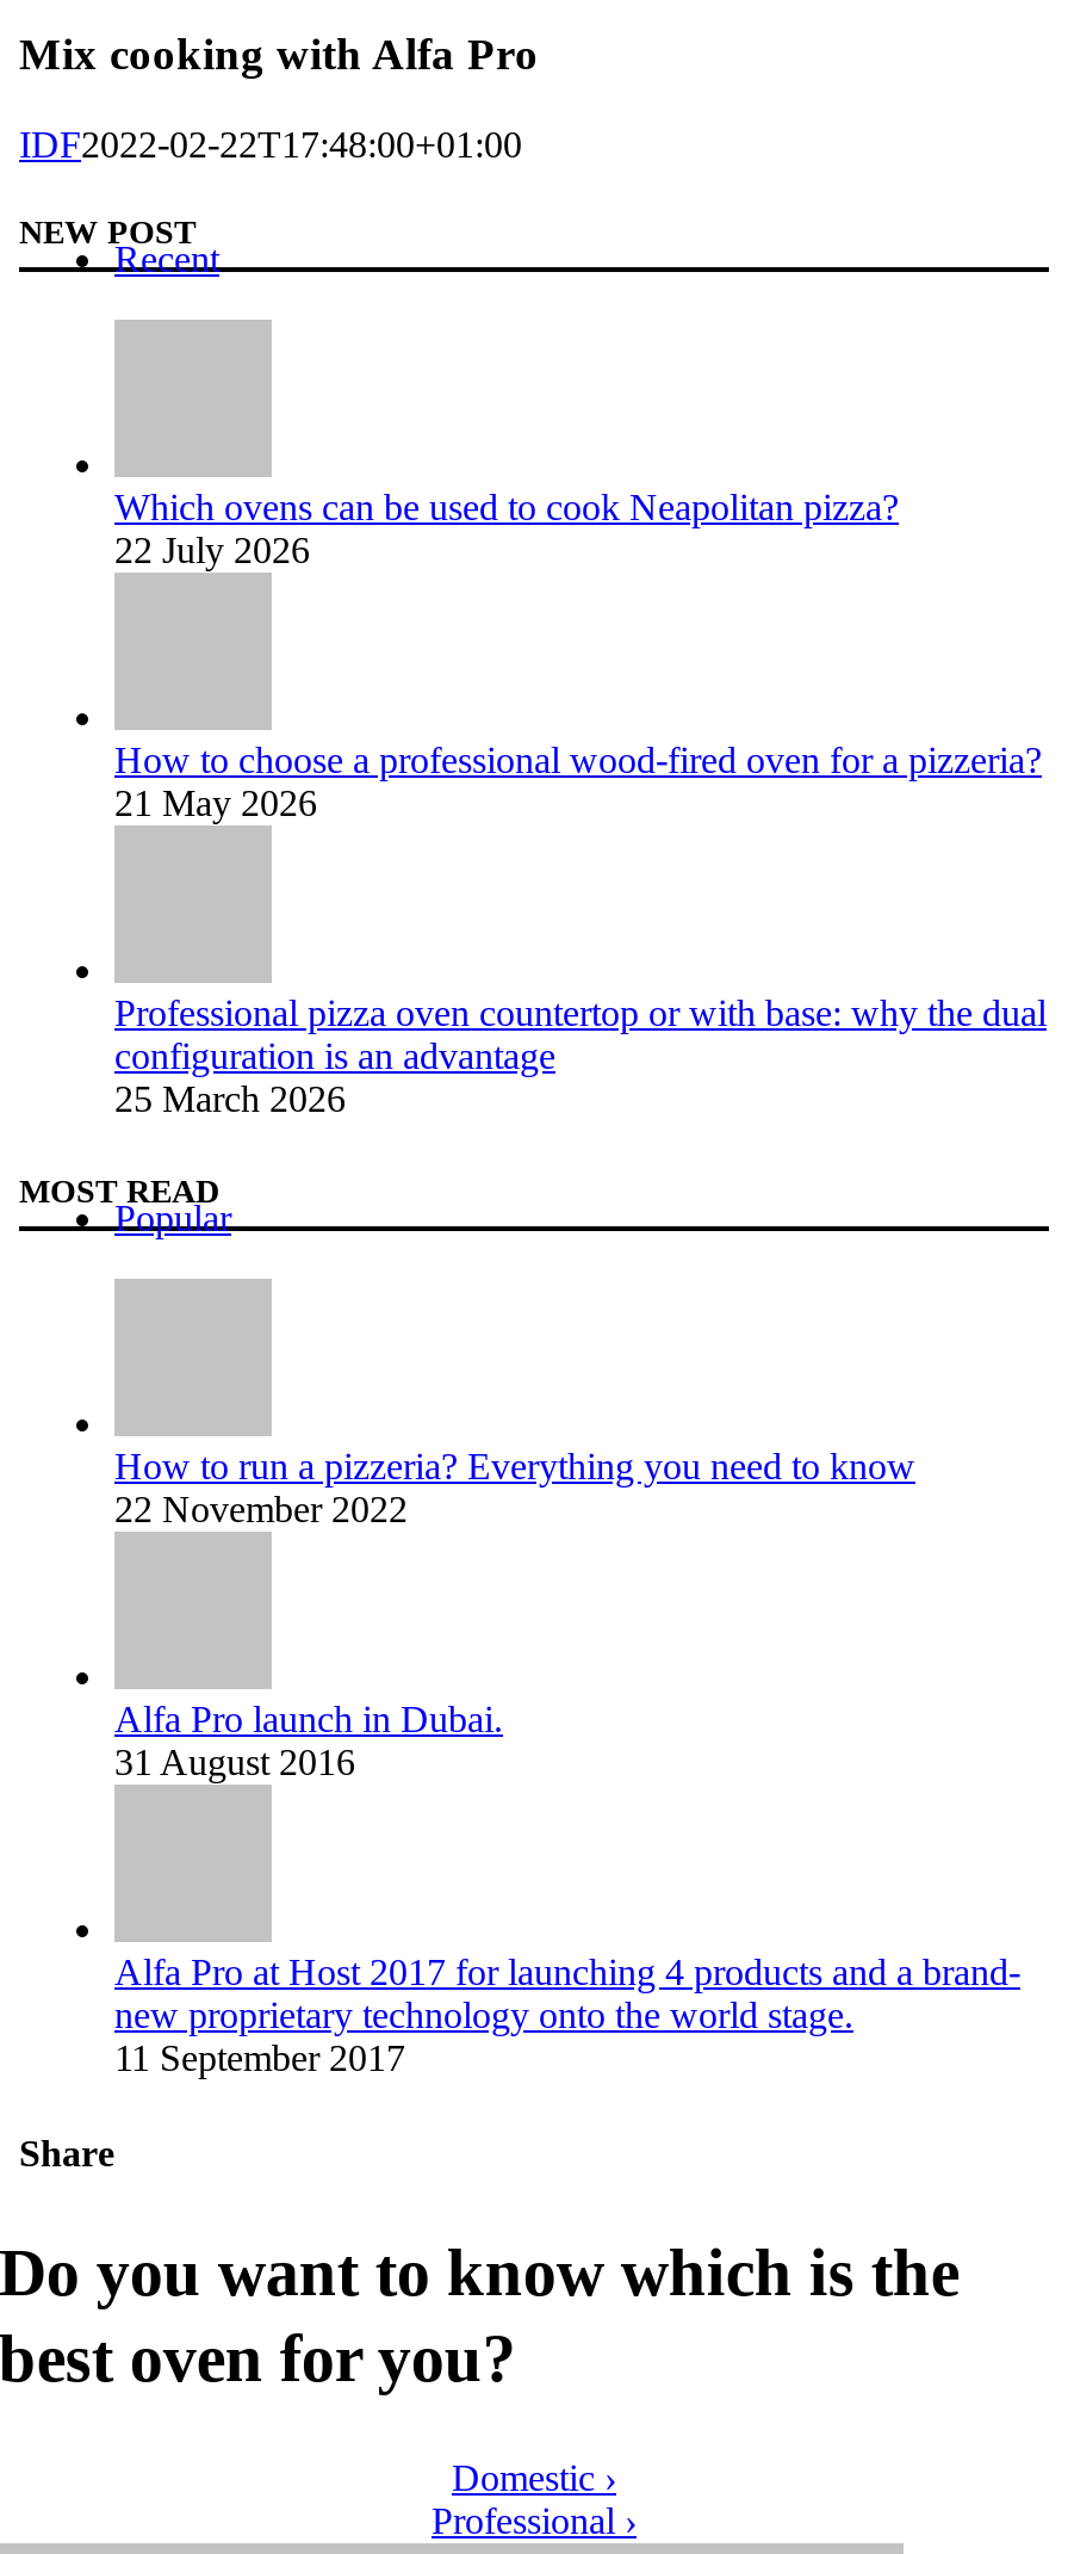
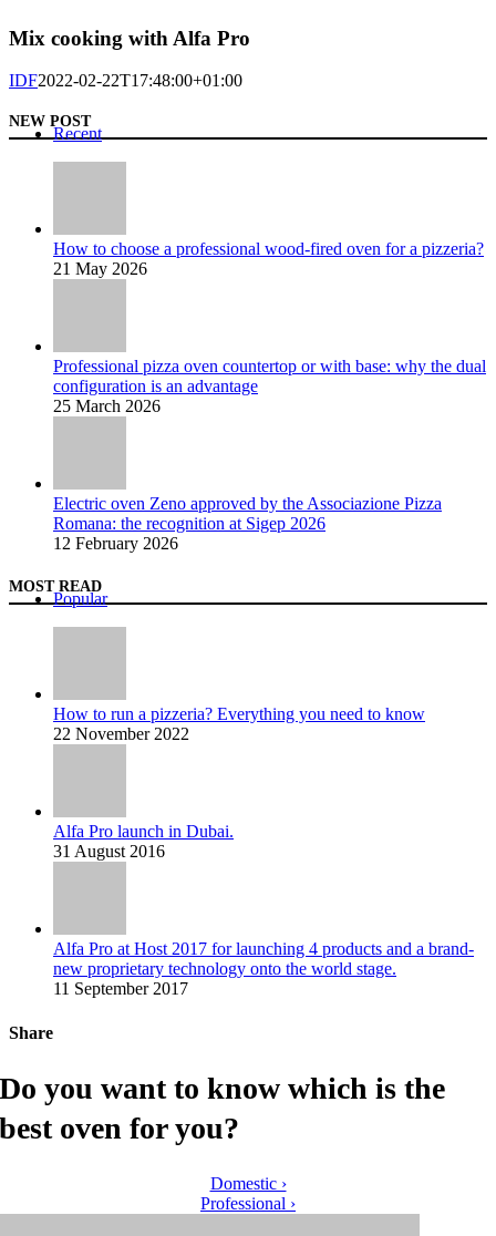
- Which ovens can be used to cook Neapolitan pizza?
- 22 July 2026

moved up: How to choose a professional wood-fired oven for a pizzeria? | 21 May 2026 | Professional pizza oven countertop or with base: why the dual | configuration is an advantage | 25 March 2026

+ Electric oven Zeno approved by the Associazione Pizza
+ Romana: the recognition at Sigep 2026
+ 12 February 2026
